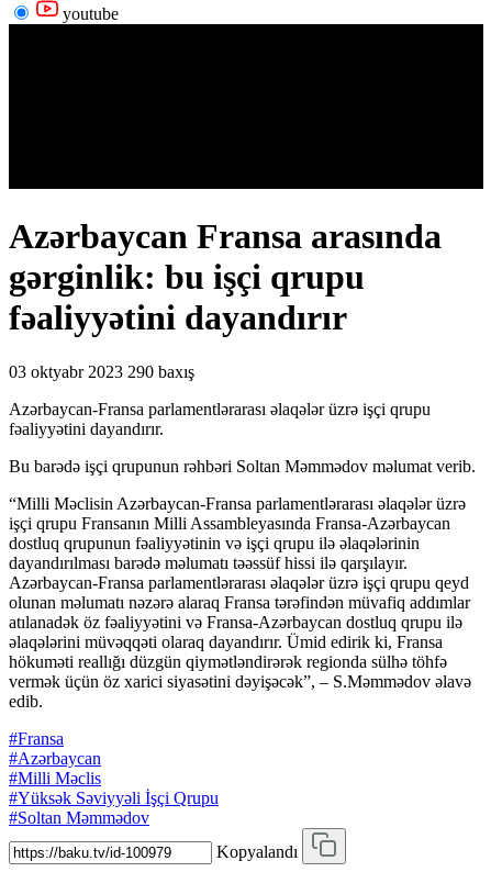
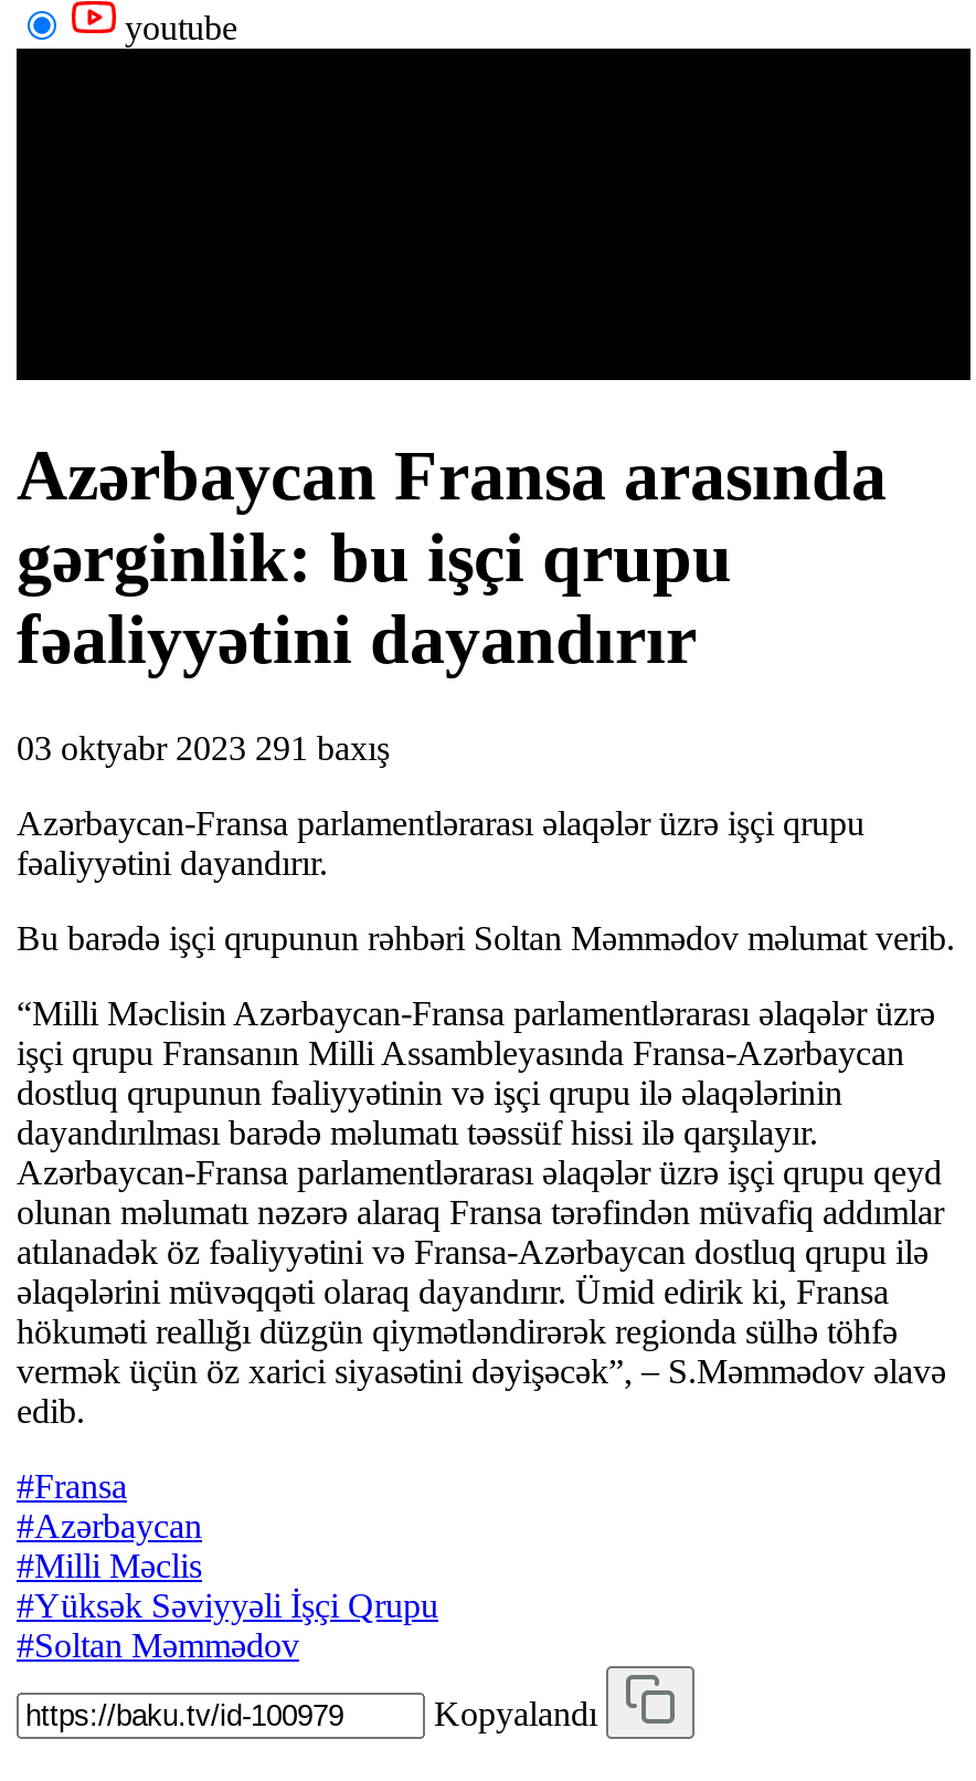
- 03 oktyabr 2023 290 baxış
+ 03 oktyabr 2023 291 baxış
